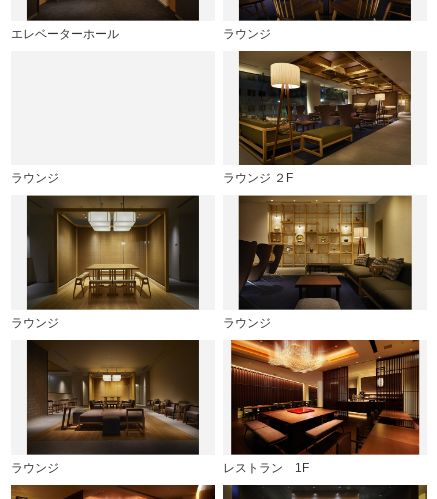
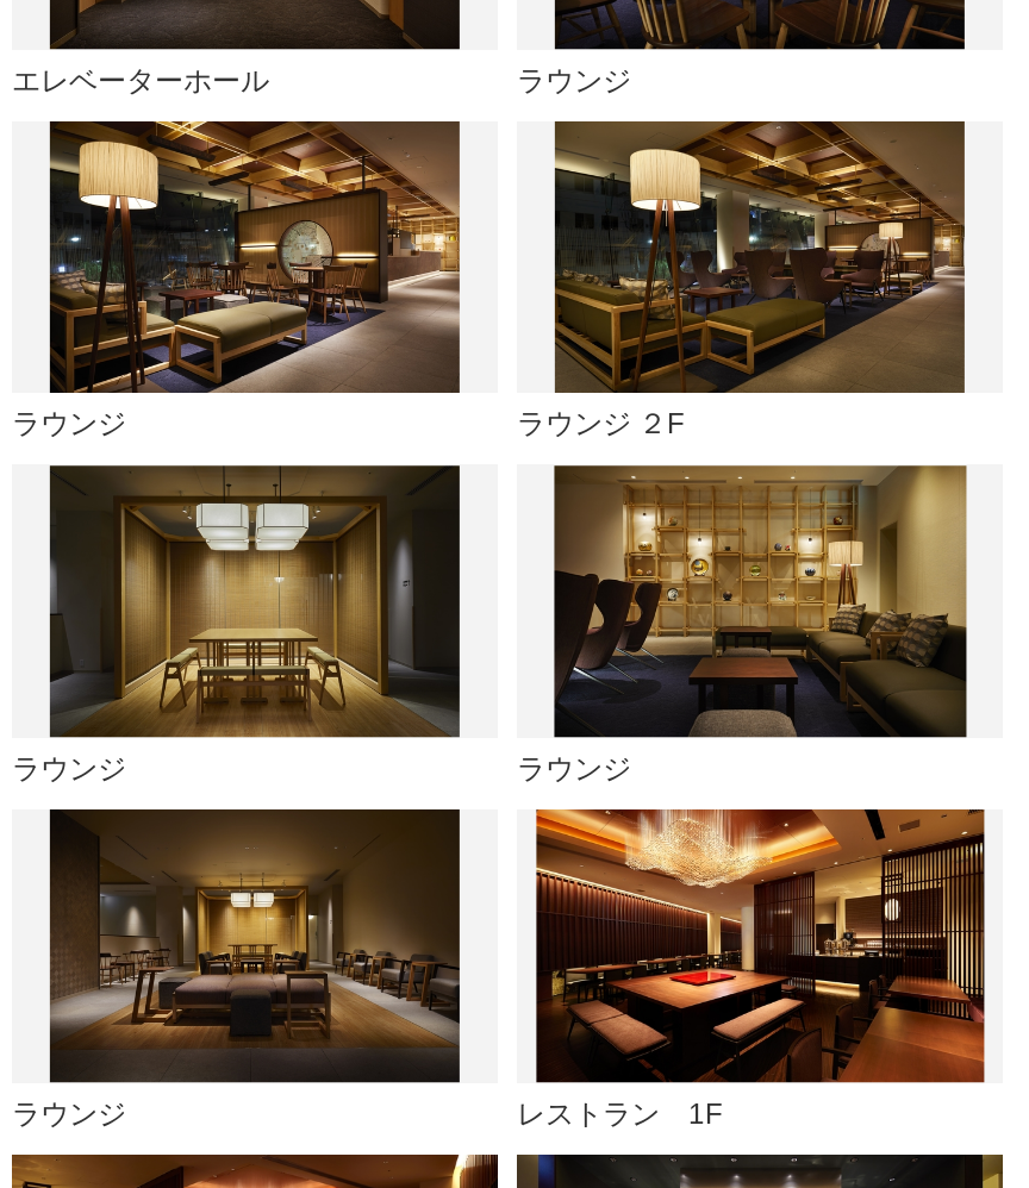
+ [image]
